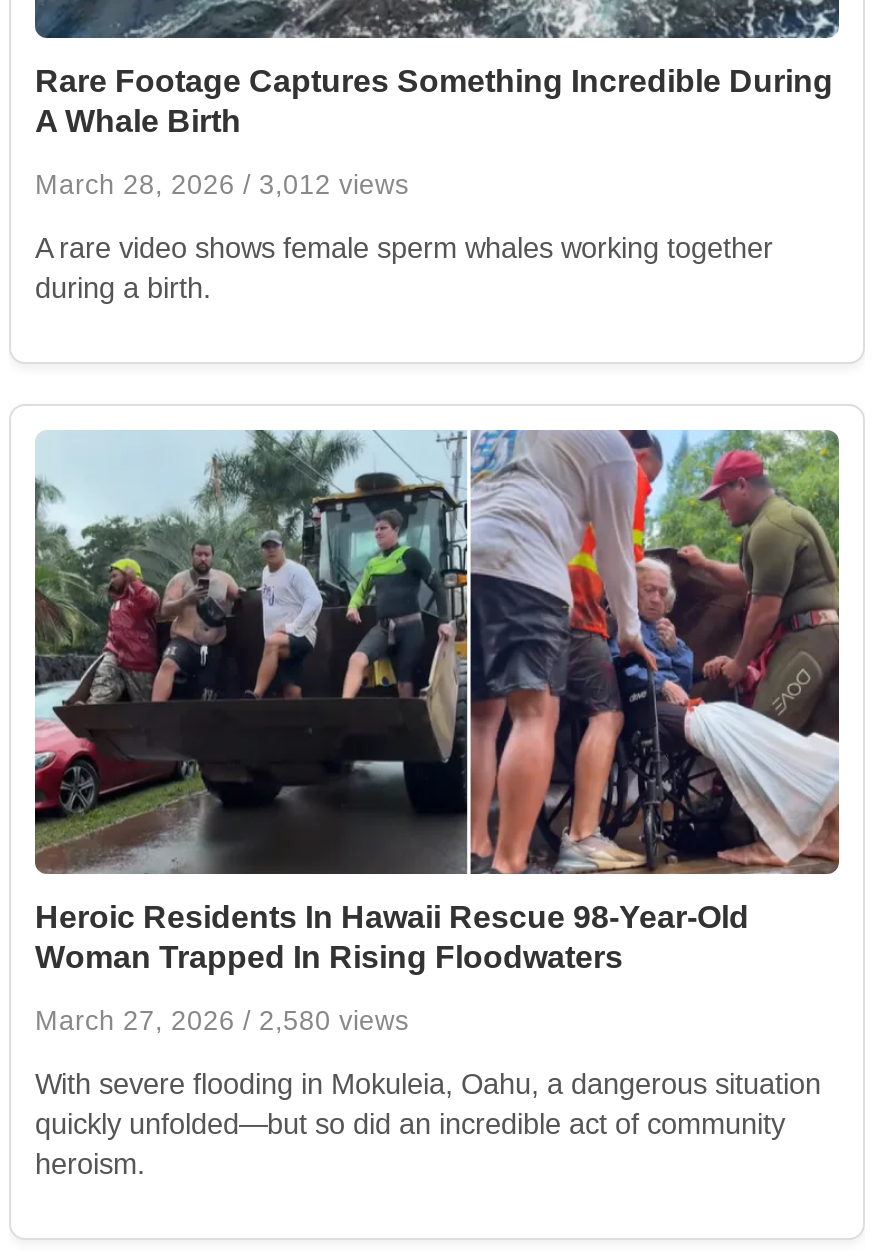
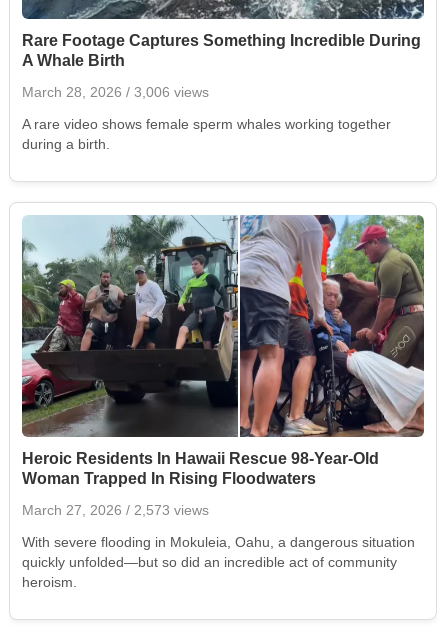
- March 28, 2026 / 3,012 views
+ March 28, 2026 / 3,006 views

- March 27, 2026 / 2,580 views
+ March 27, 2026 / 2,573 views
